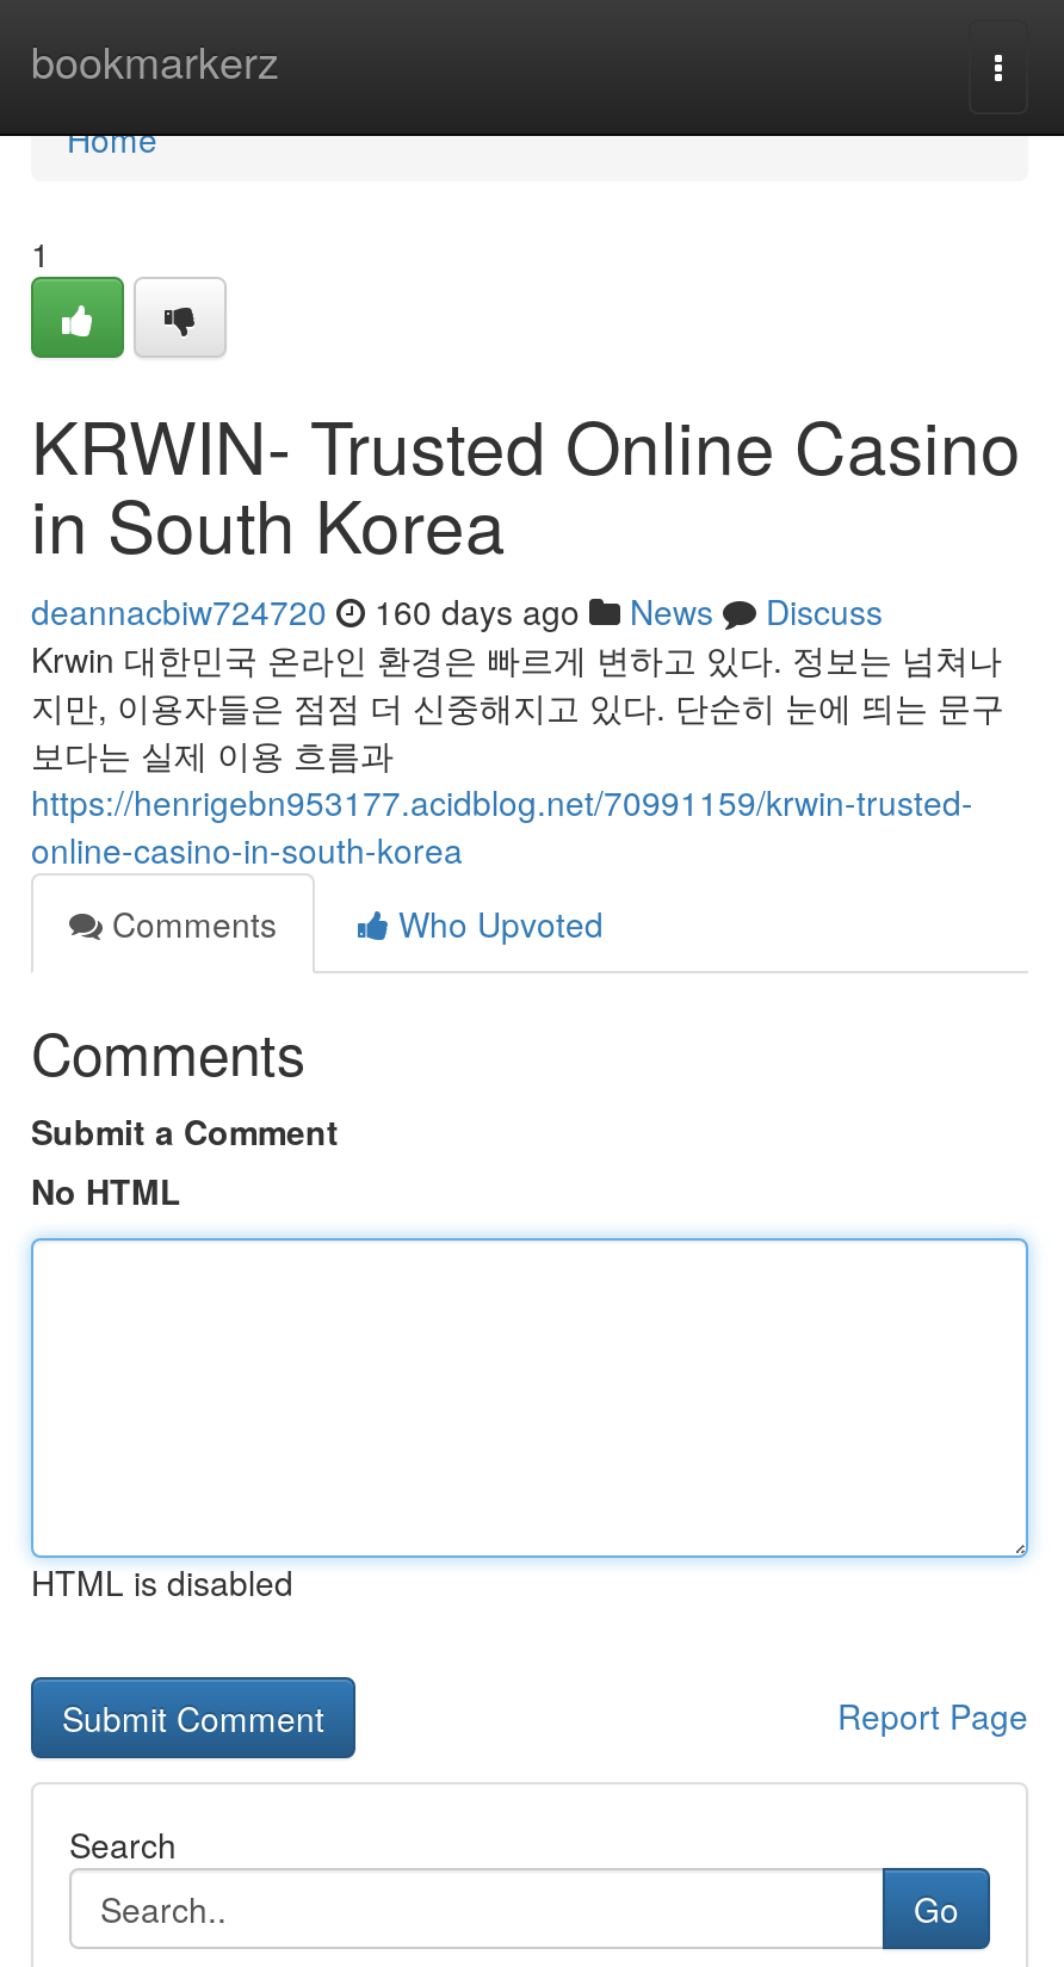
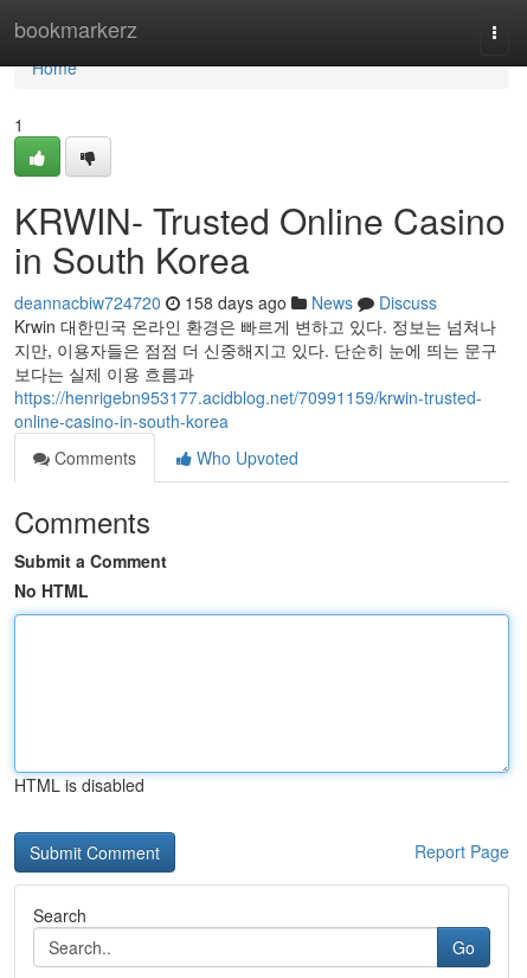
- deannacbiw724720 160 days ago News Discuss
+ deannacbiw724720 158 days ago News Discuss
